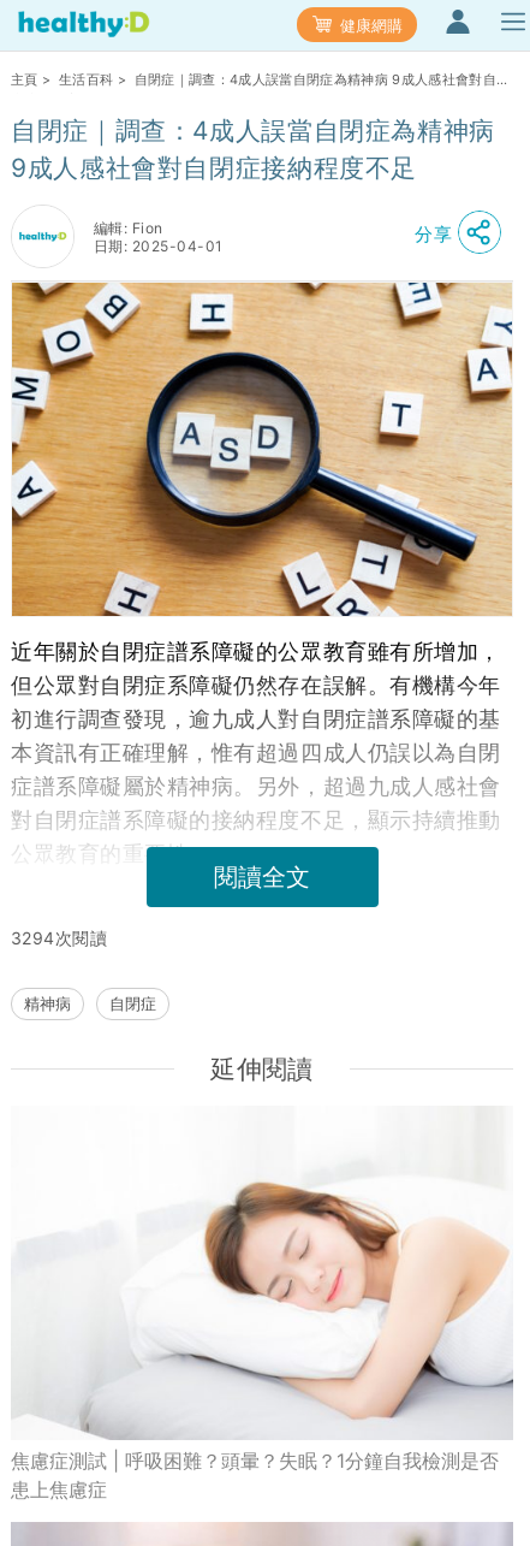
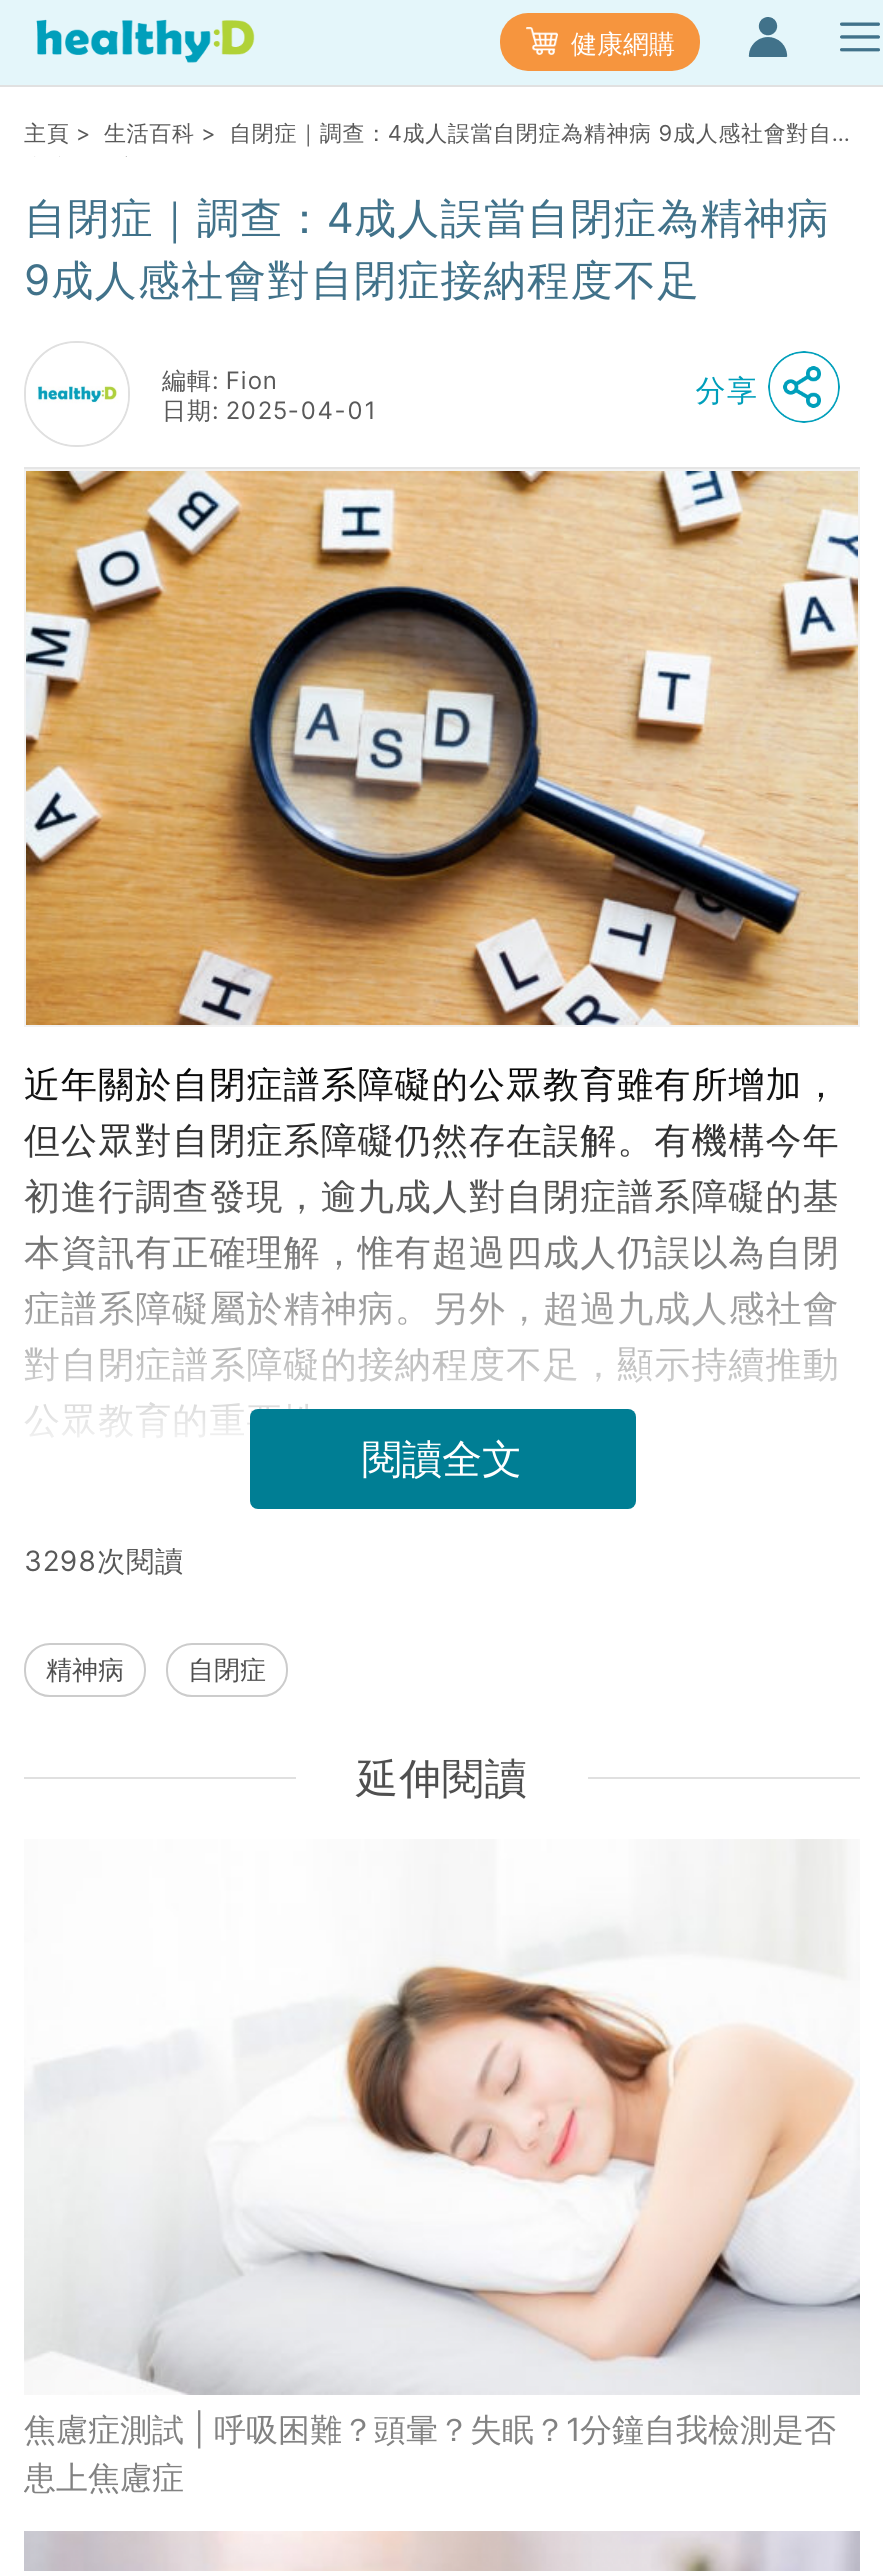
- 3294次閱讀
+ 3298次閱讀
